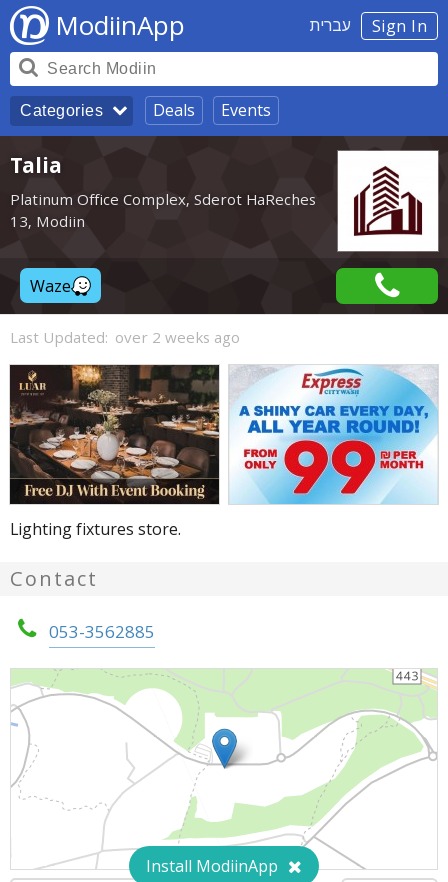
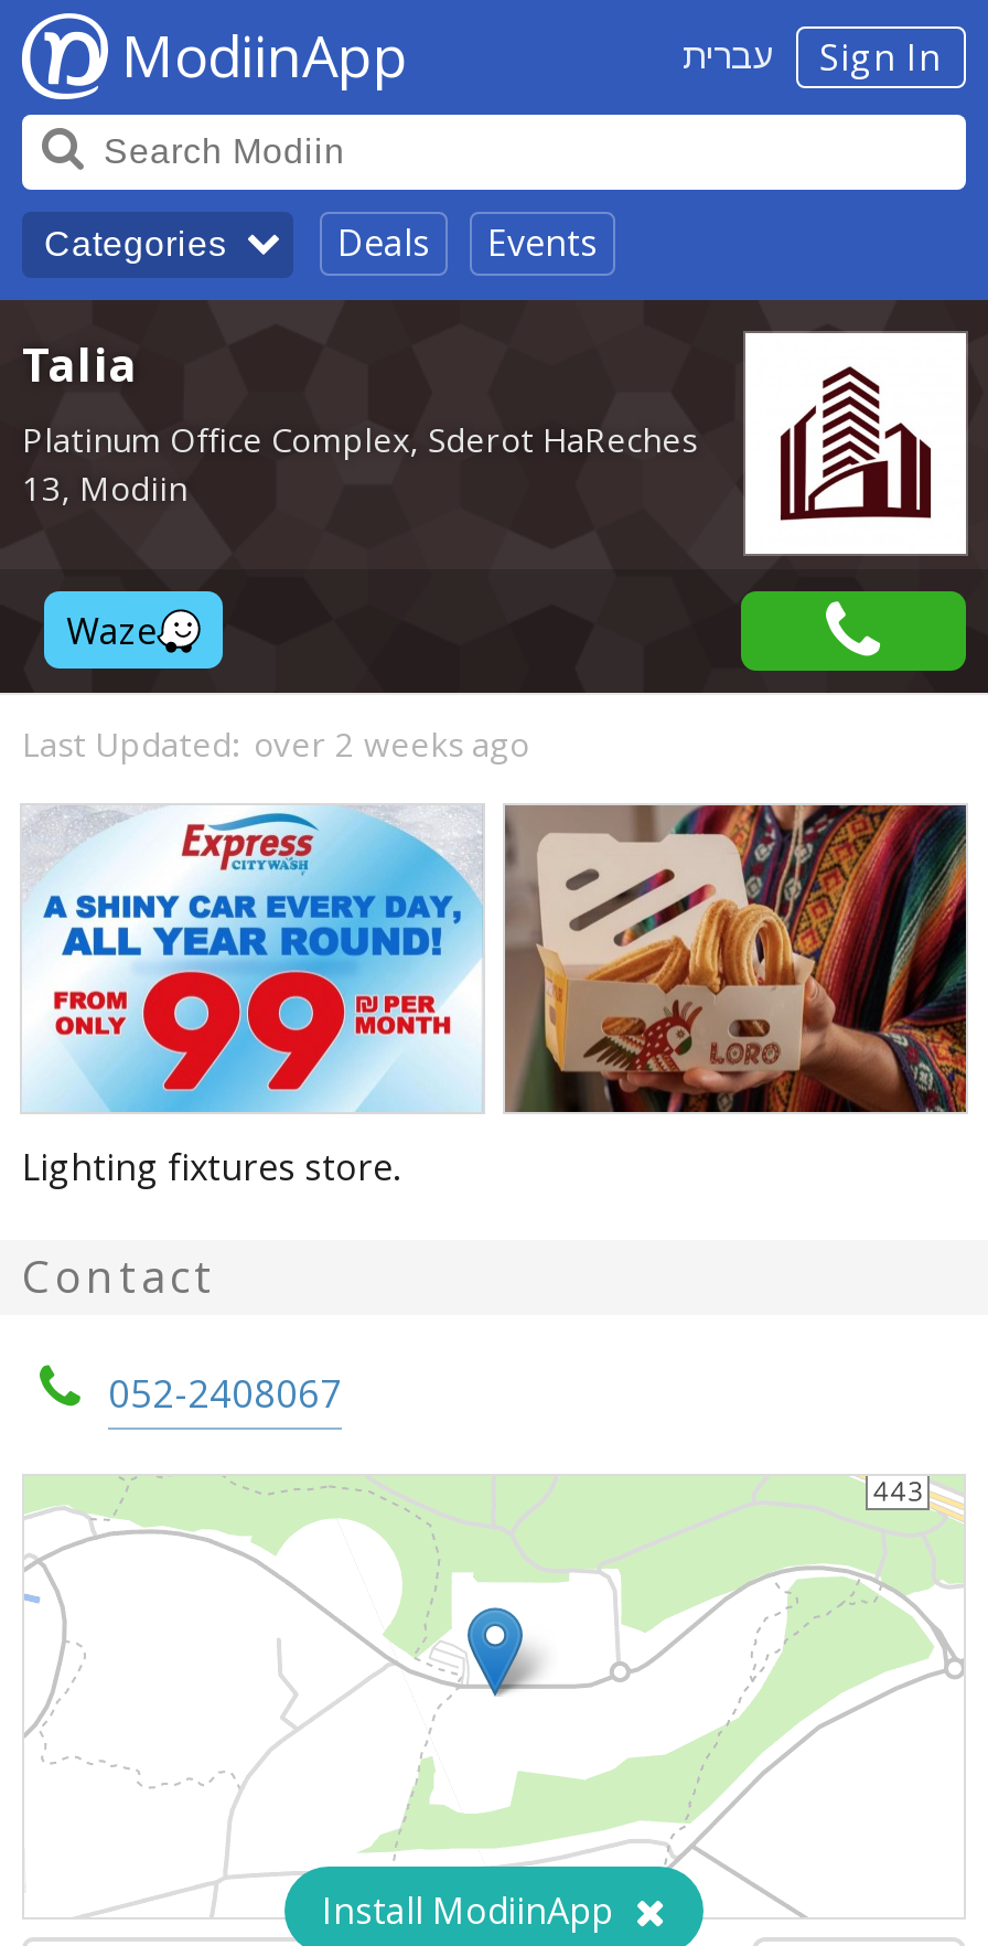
- [image]
+ [image]

- [image]
+ [image]

- 053-3562885
+ 052-2408067
